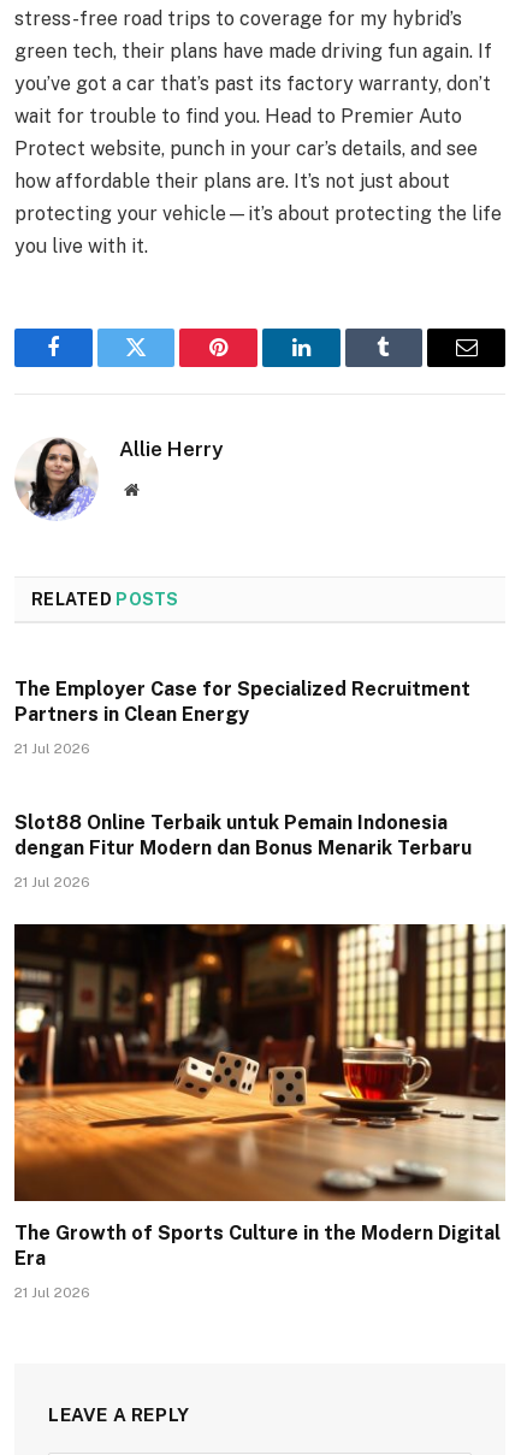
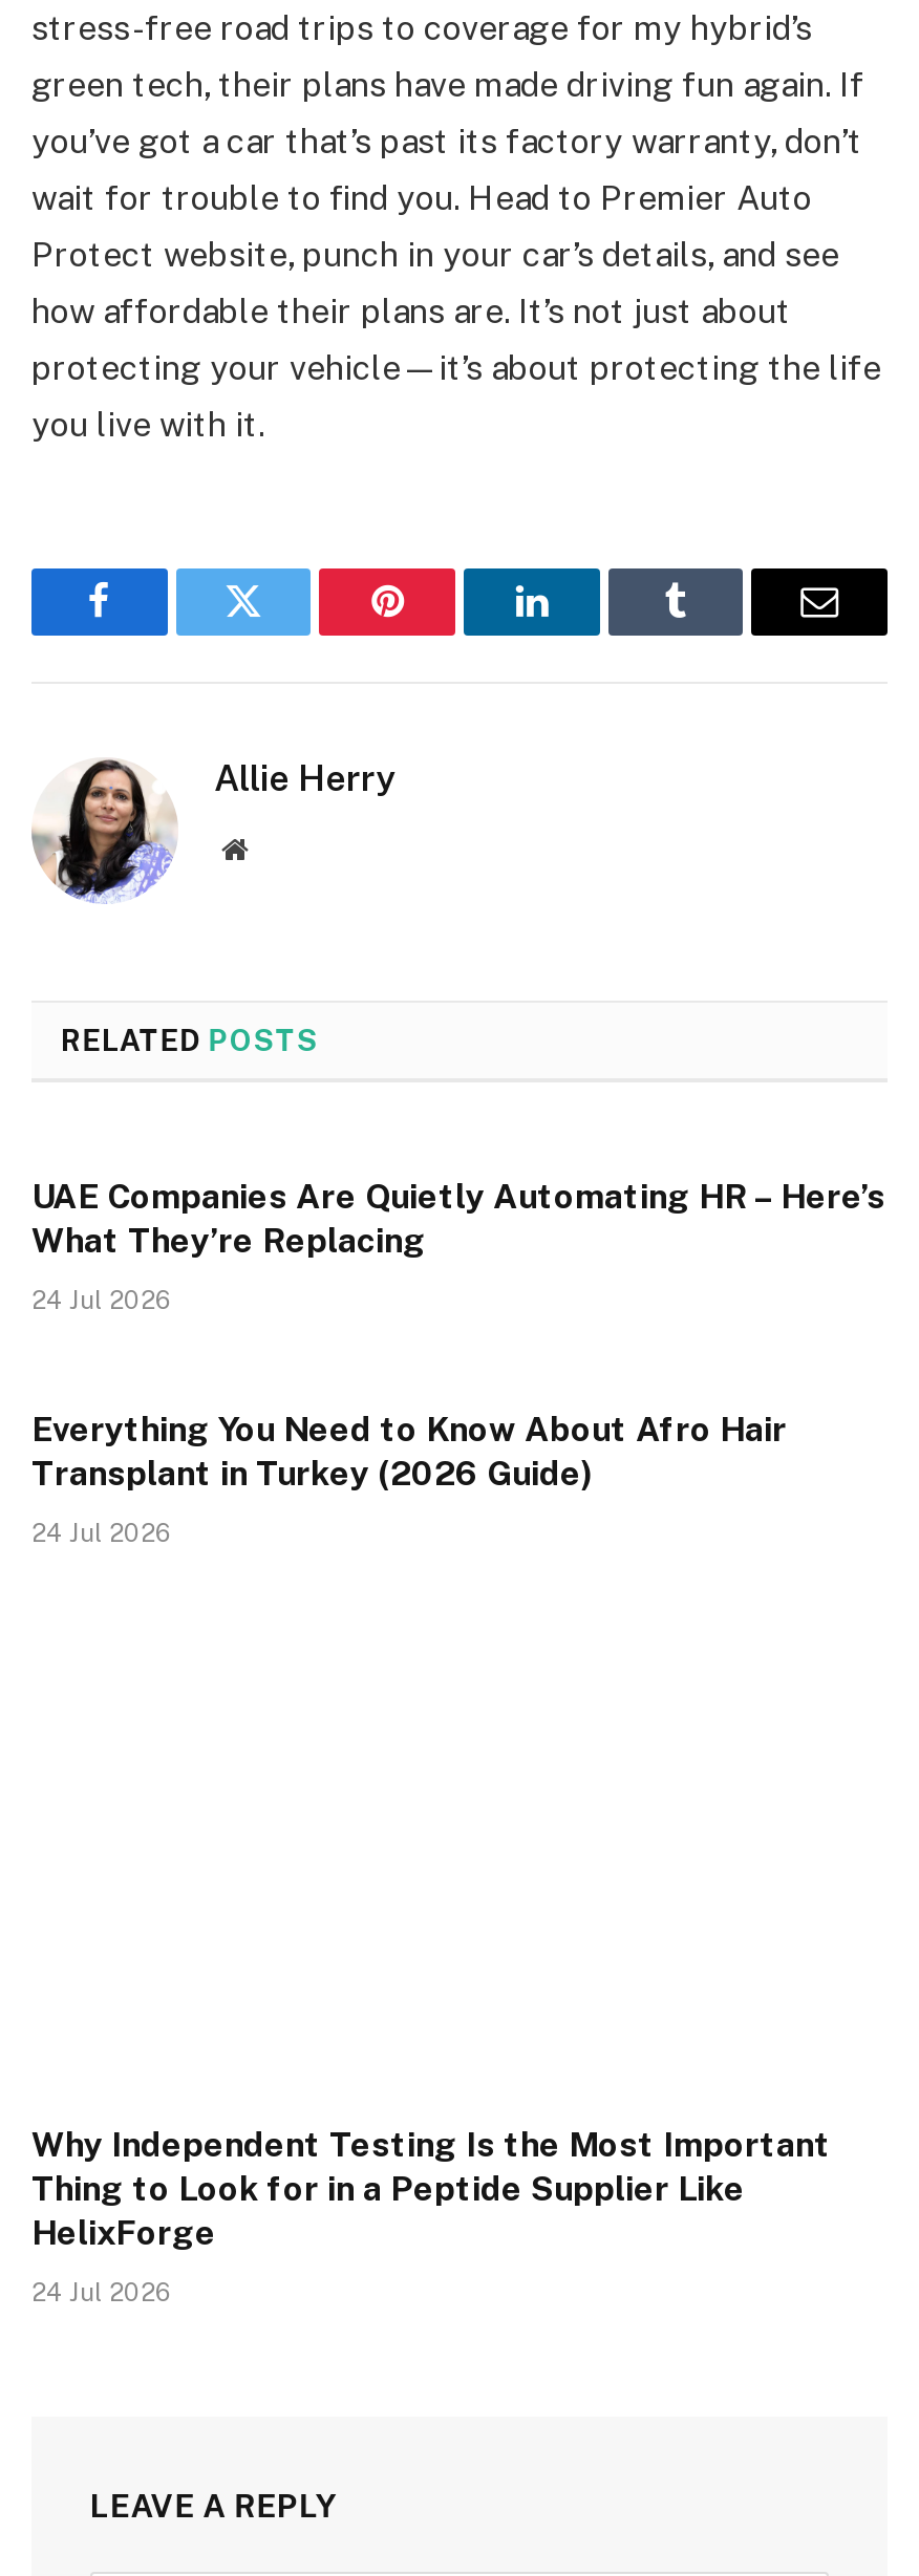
- The Employer Case for Specialized Recruitment
- Partners in Clean Energy
+ UAE Companies Are Quietly Automating HR – Here’s
+ What They’re Replacing

- 21 Jul 2026
+ 24 Jul 2026

- Slot88 Online Terbaik untuk Pemain Indonesia
- dengan Fitur Modern dan Bonus Menarik Terbaru
+ Everything You Need to Know About Afro Hair
+ Transplant in Turkey (2026 Guide)

- 21 Jul 2026
+ 24 Jul 2026

- [image]

- The Growth of Sports Culture in the Modern Digital
- Era
+ Why Independent Testing Is the Most Important
+ Thing to Look for in a Peptide Supplier Like
+ HelixForge

- 21 Jul 2026
+ 24 Jul 2026
